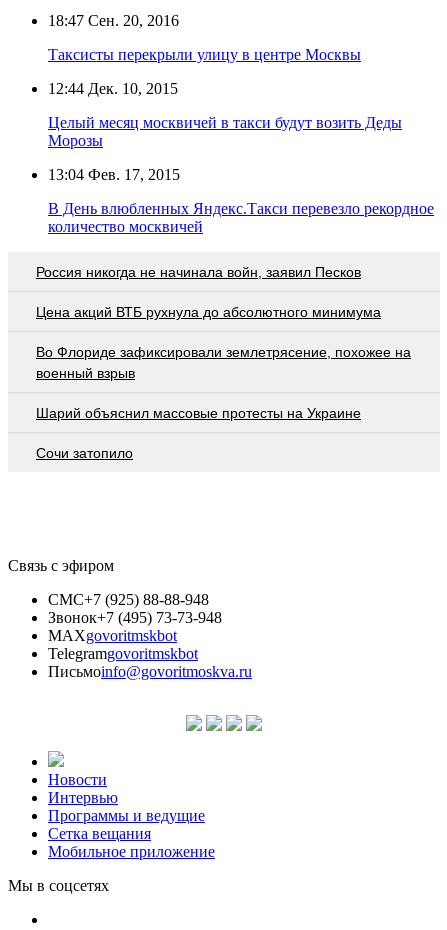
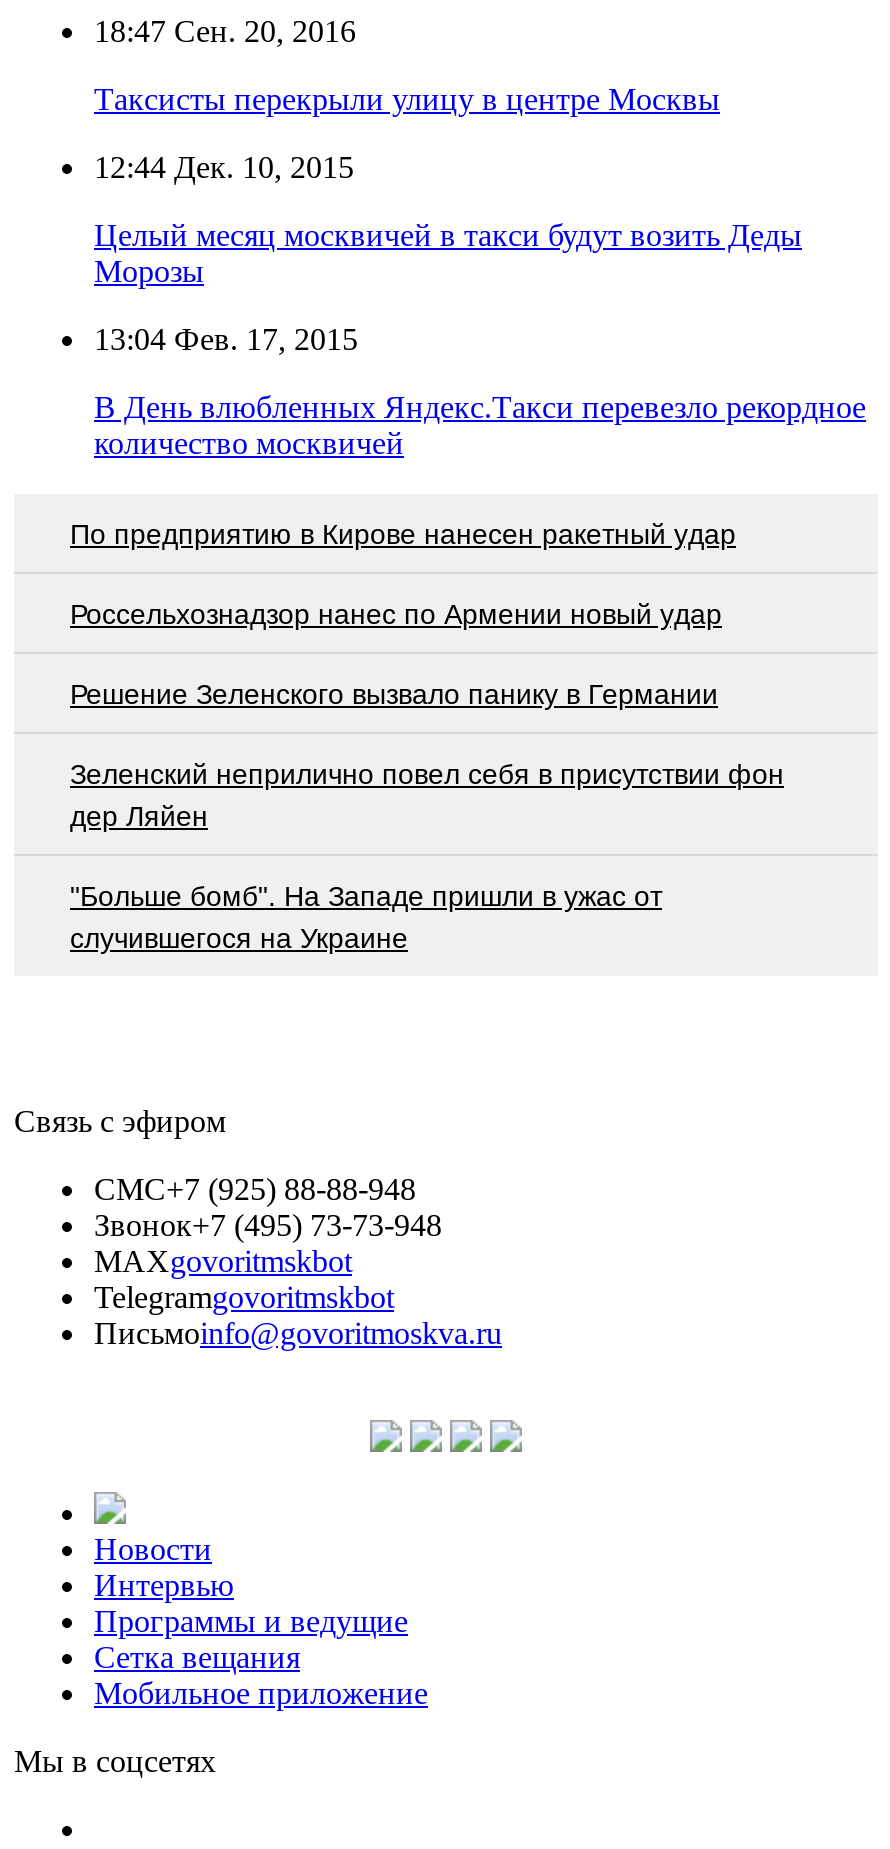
- Россия никогда не начинала войн, заявил Песков
+ По предприятию в Кирове нанесен ракетный удар

- Цена акций ВТБ рухнула до абсолютного минимума
+ Россельхознадзор нанес по Армении новый удар

- Во Флориде зафиксировали землетрясение, похожее на
- военный взрыв
+ Решение Зеленского вызвало панику в Германии

- Шарий объяснил массовые протесты на Украине
+ Зеленский неприлично повел cебя в присутствии фон
+ дер Ляйен

- Сочи затопило
+ "Больше бомб". На Западе пришли в ужас от
+ случившегося на Украине
